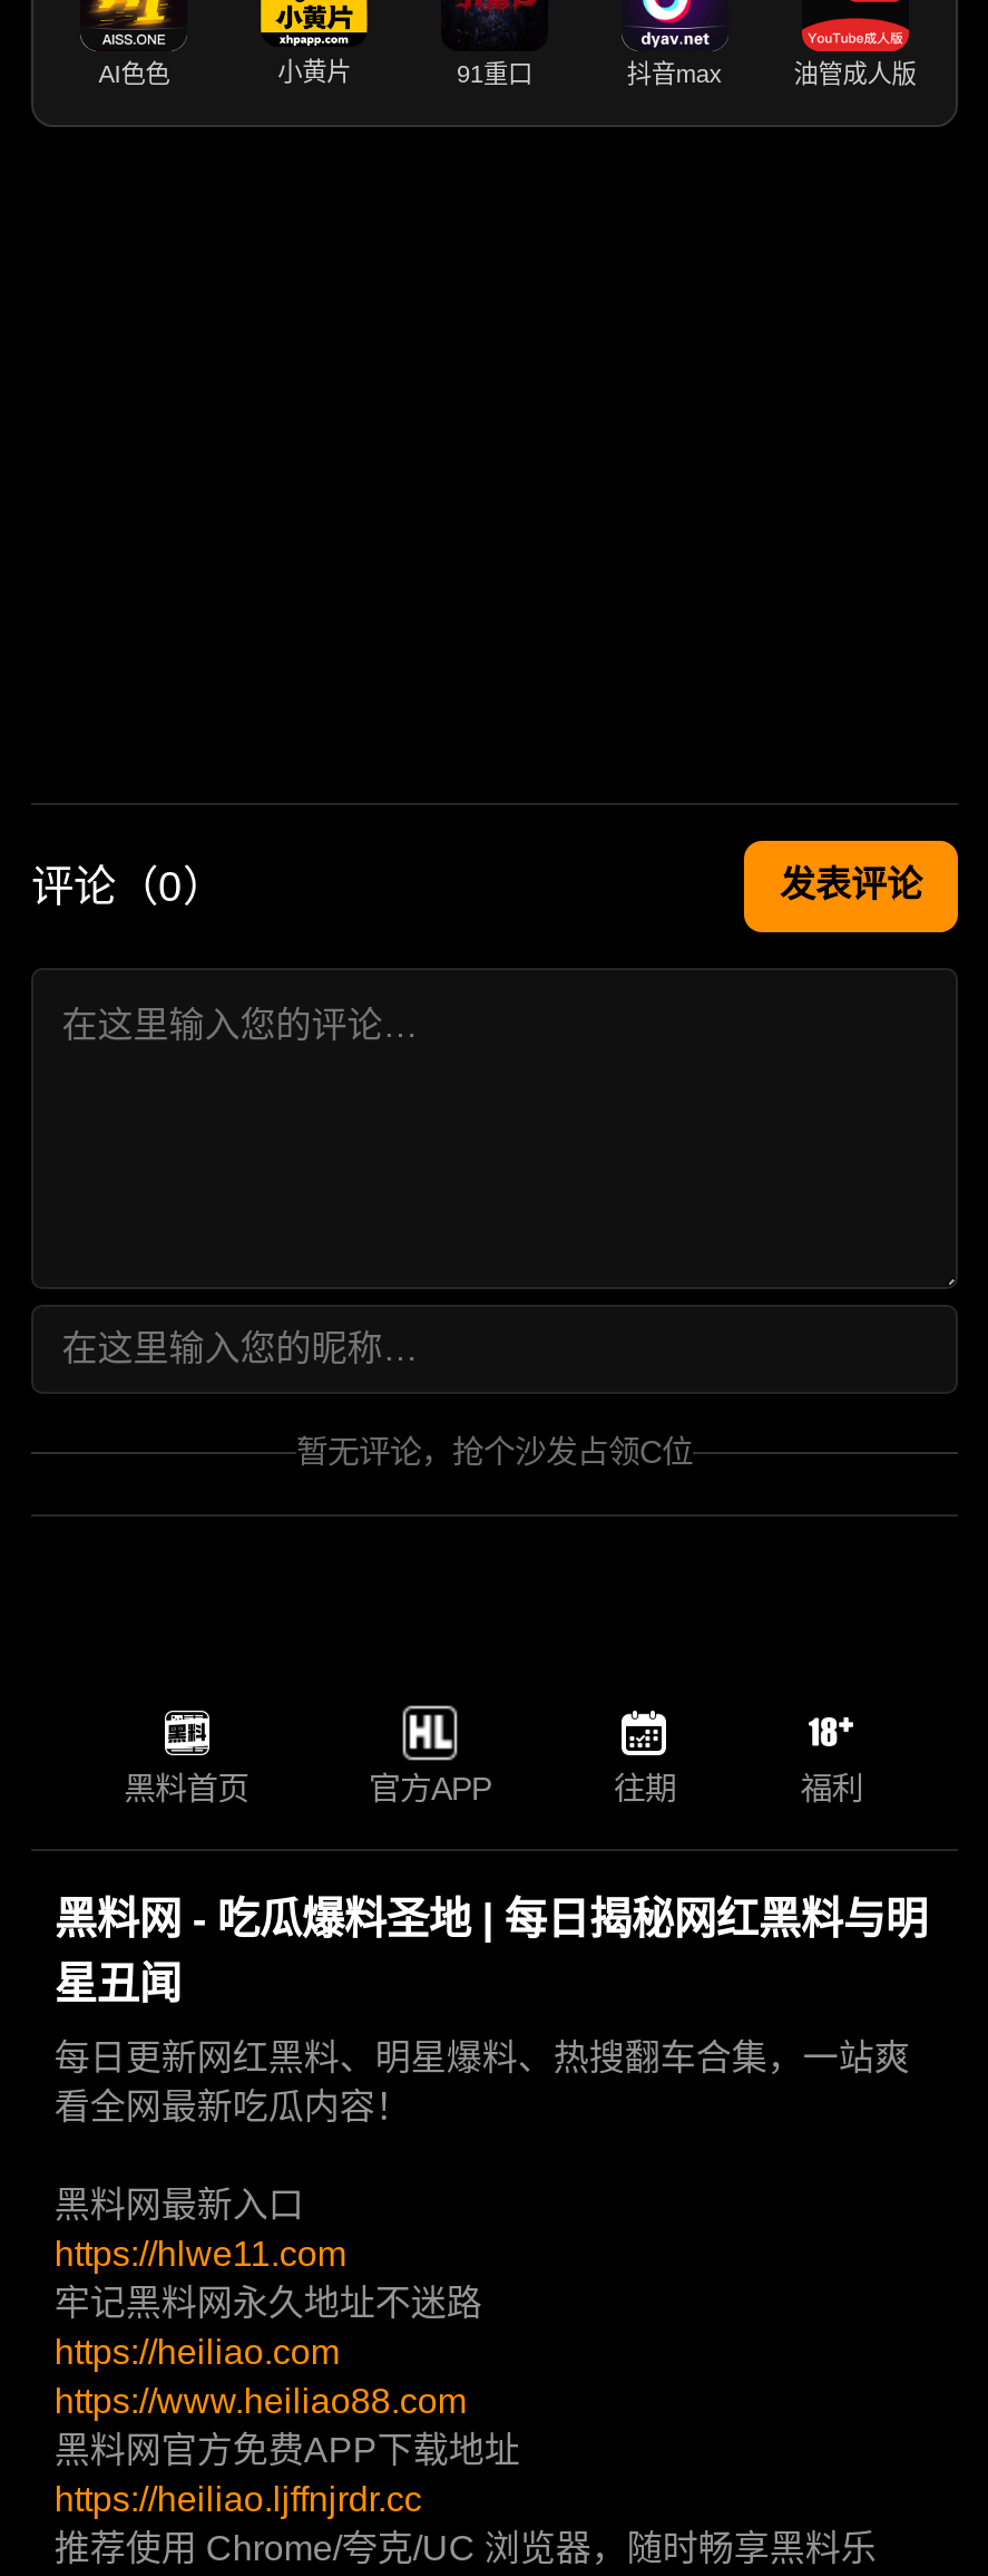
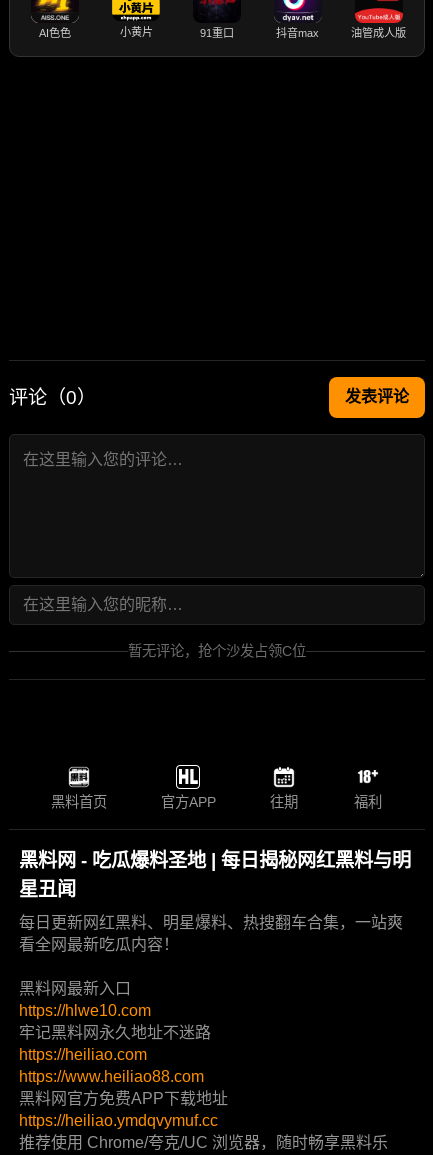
- https://hlwe11.com
+ https://hlwe10.com

- https://heiliao.ljffnjrdr.cc
+ https://heiliao.ymdqvymuf.cc
